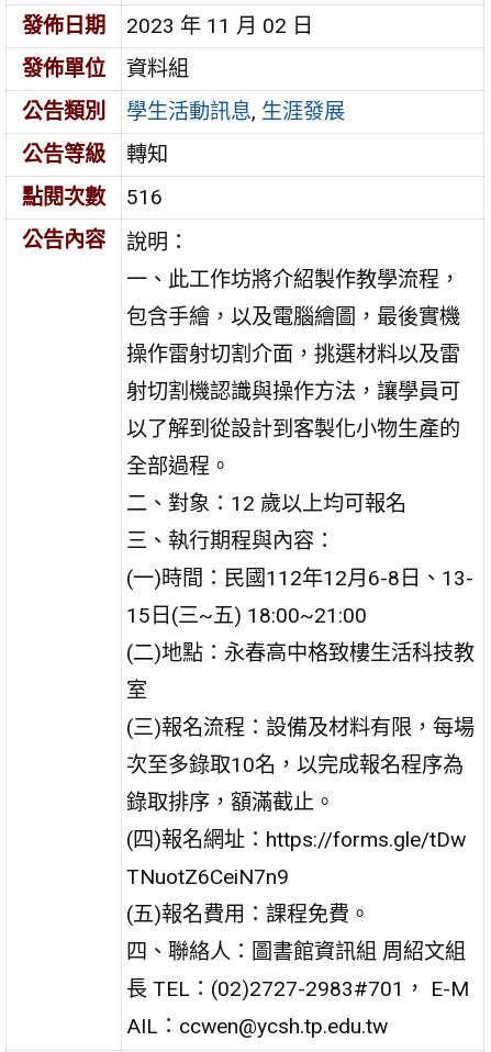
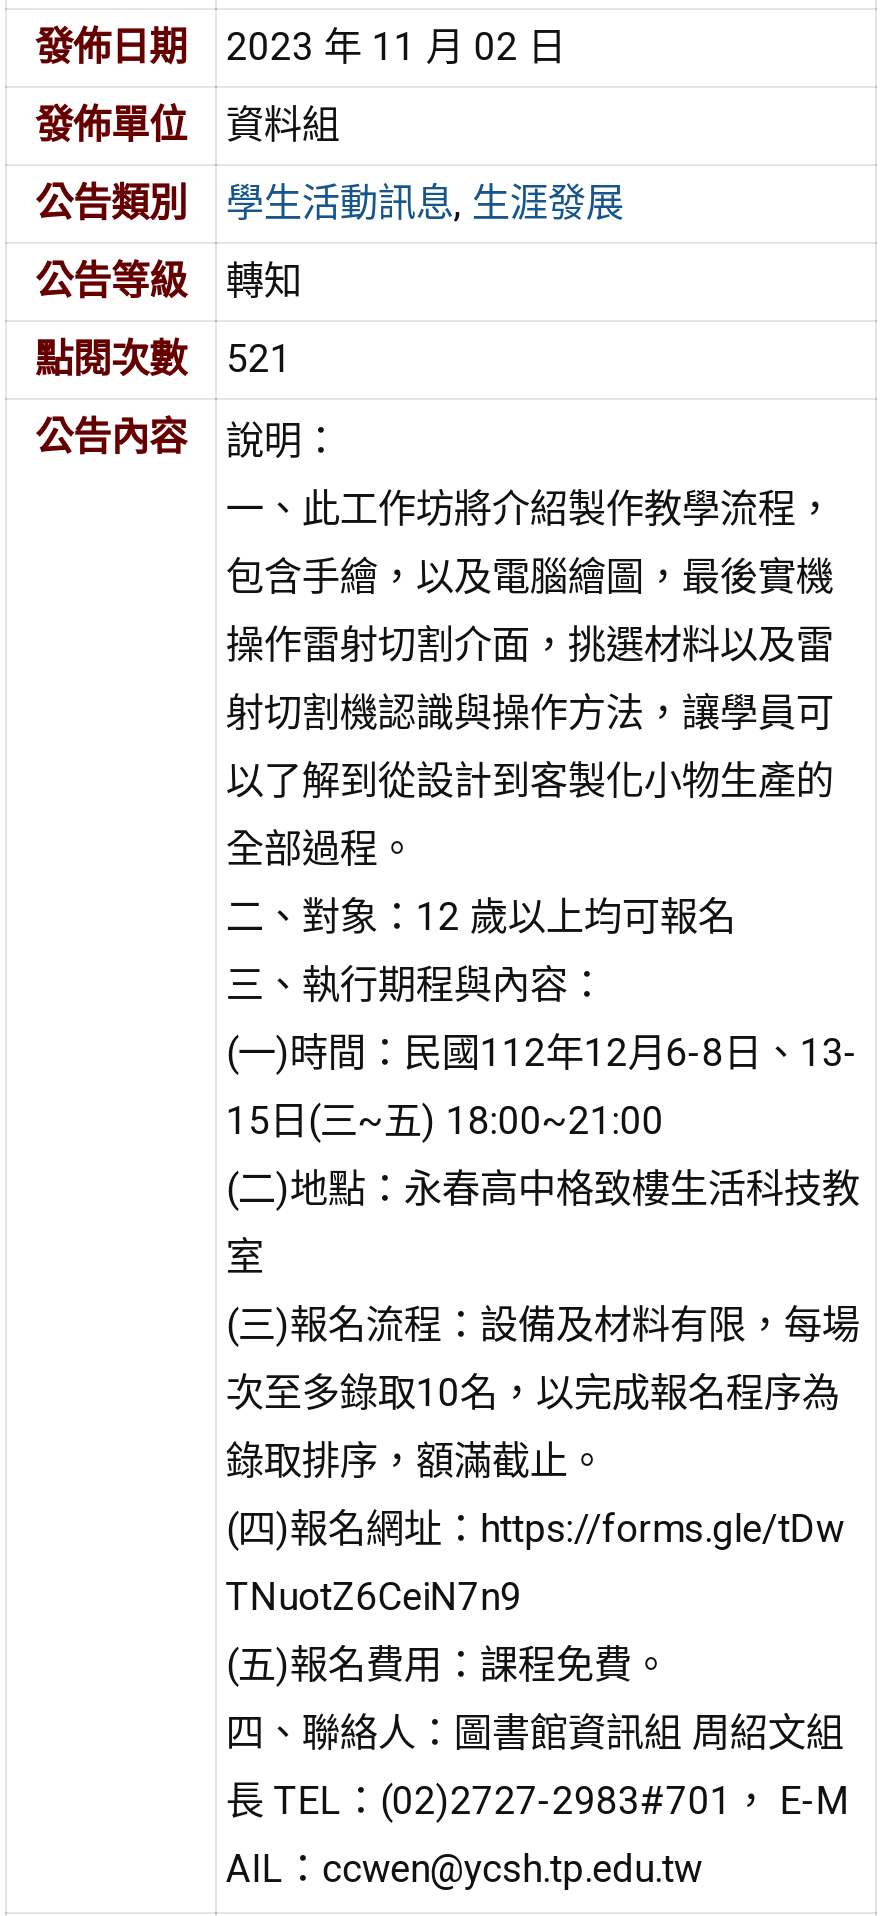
- 點閱次數 516
+ 點閱次數 521
